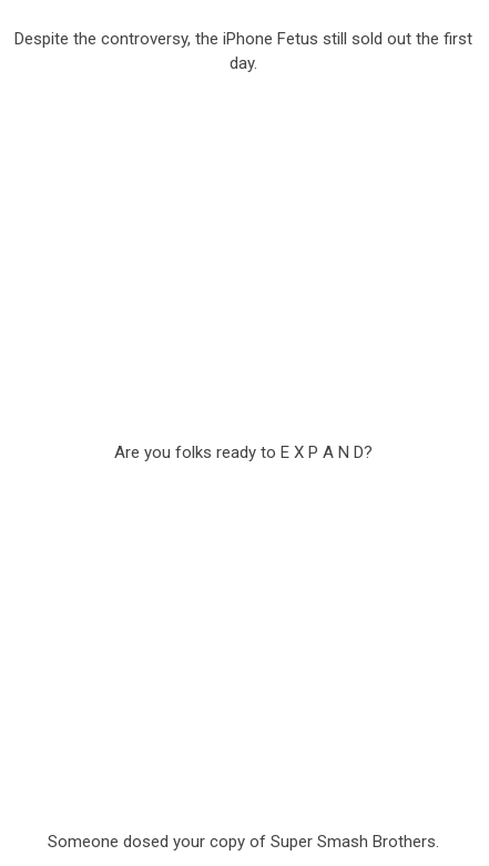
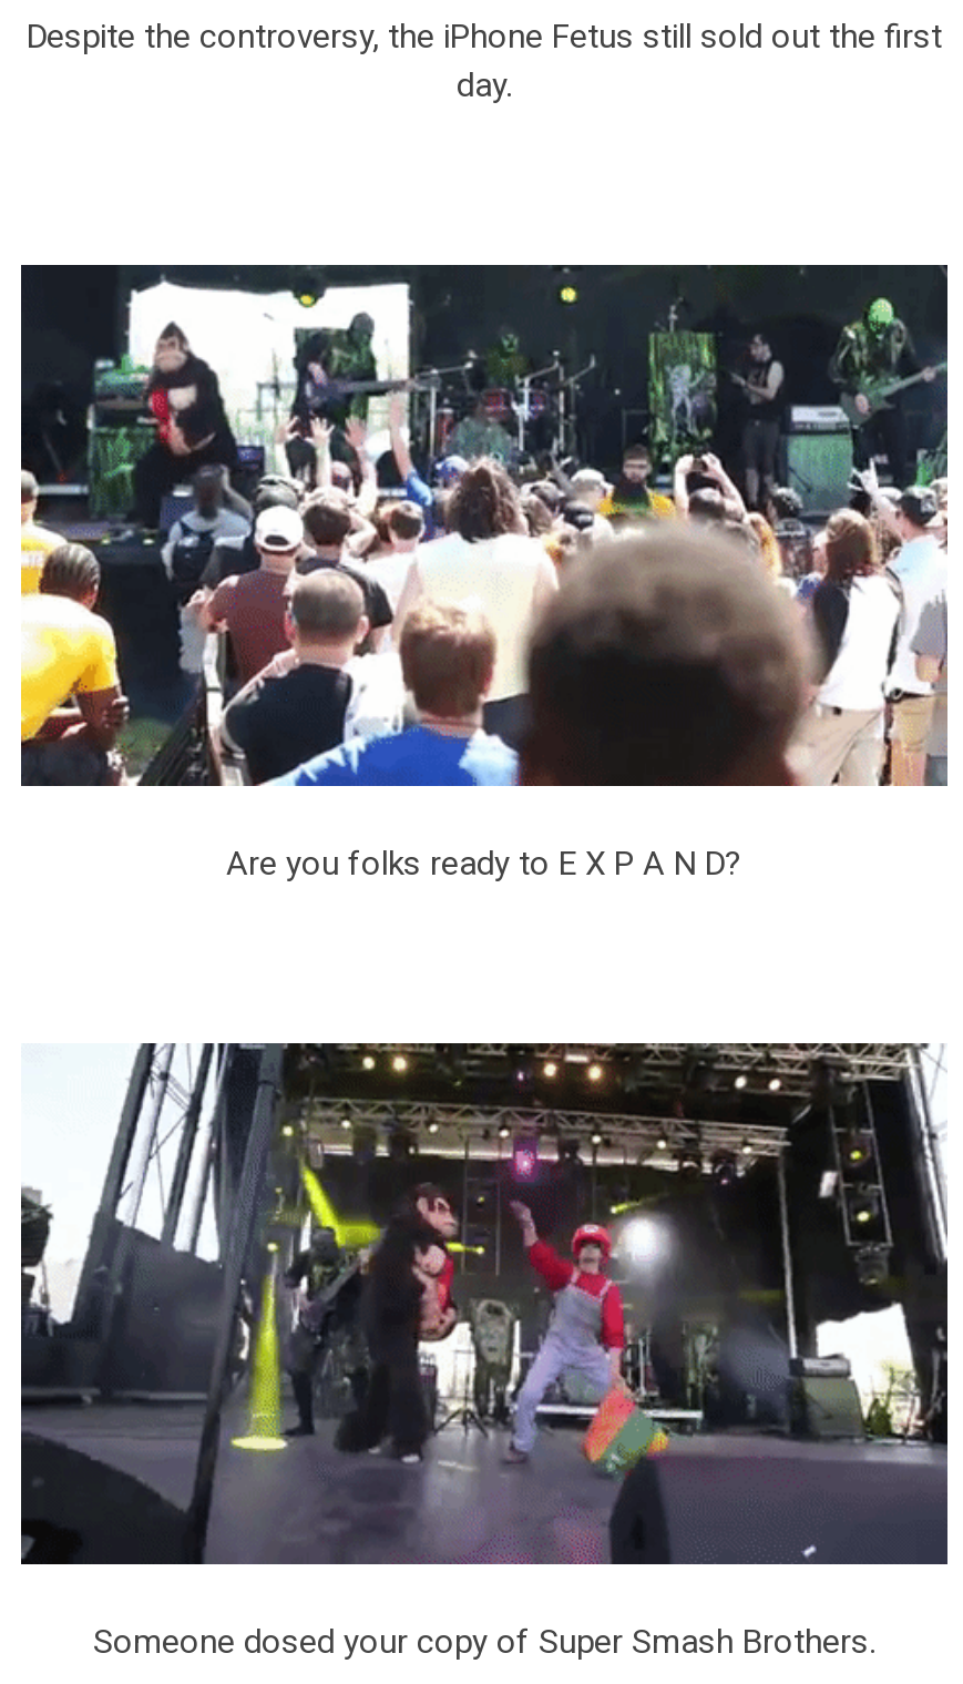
+ [image]

+ [image]
